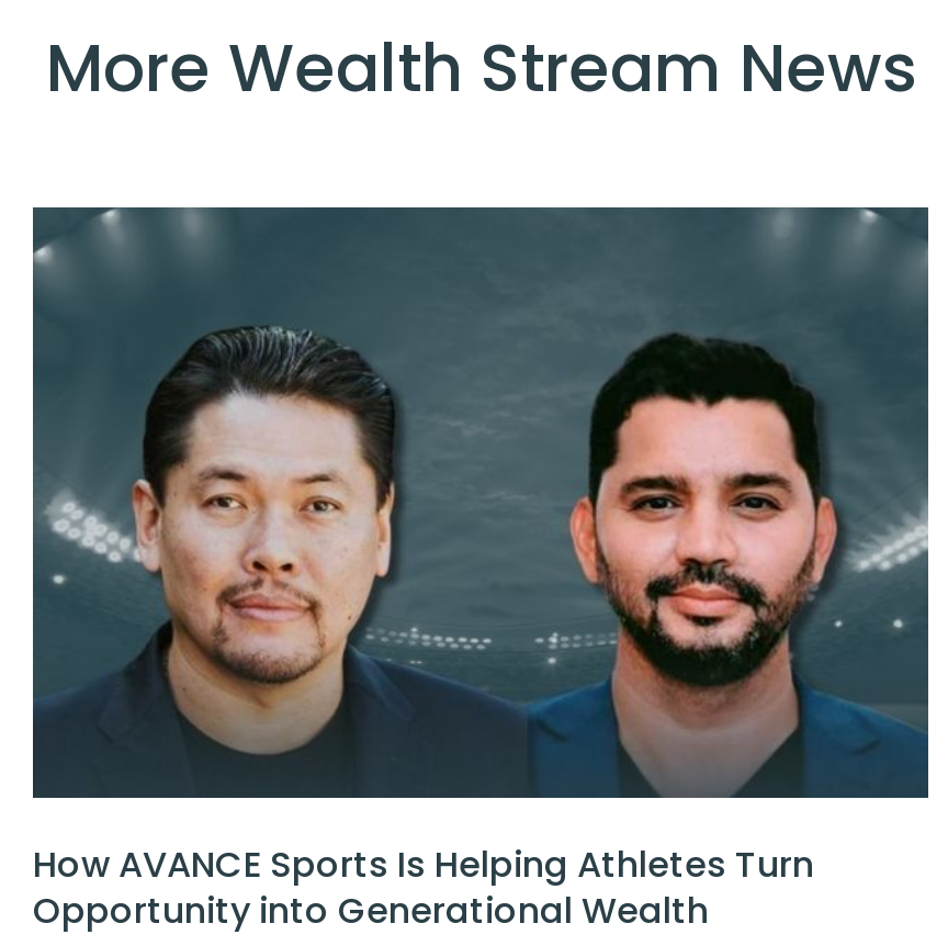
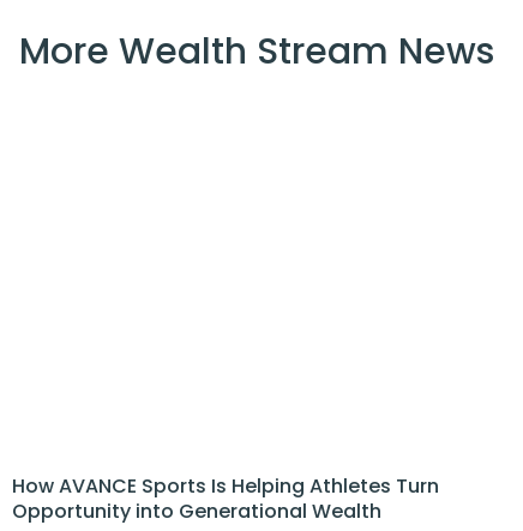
- [image]
